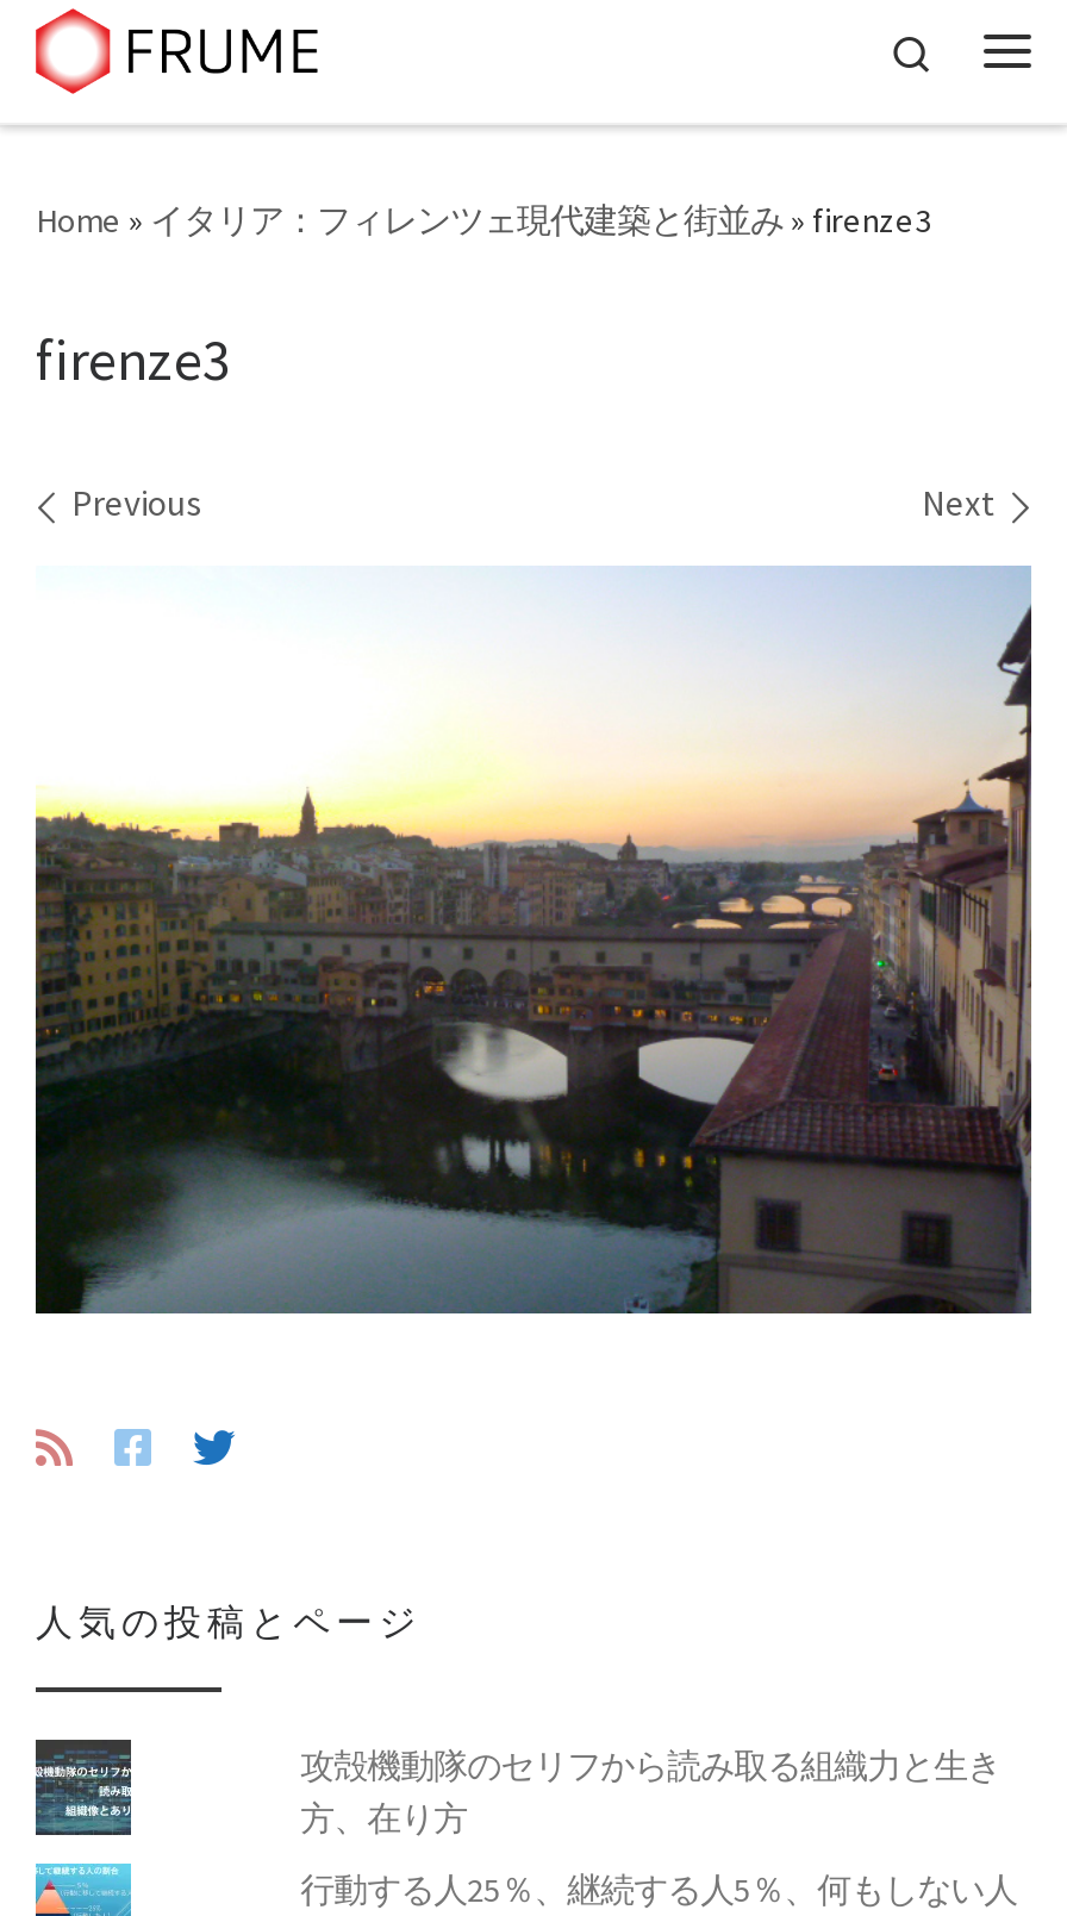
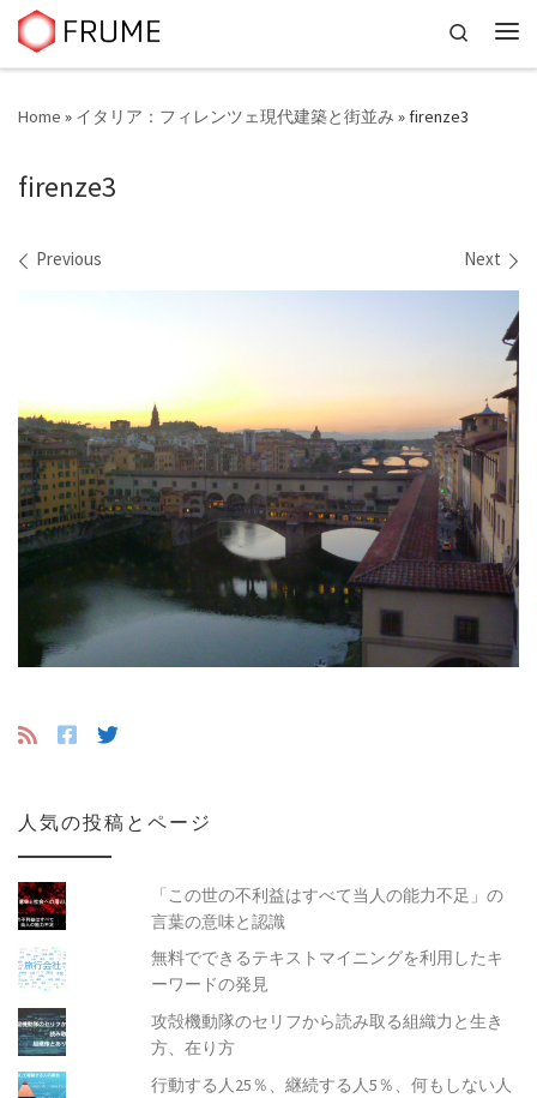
+ [image]

+ [image]

+ 「この世の不利益はすべて当人の能力不足」の
+ 言葉の意味と認識
+ 無料でできるテキストマイニングを利用したキ
+ ーワードの発見
